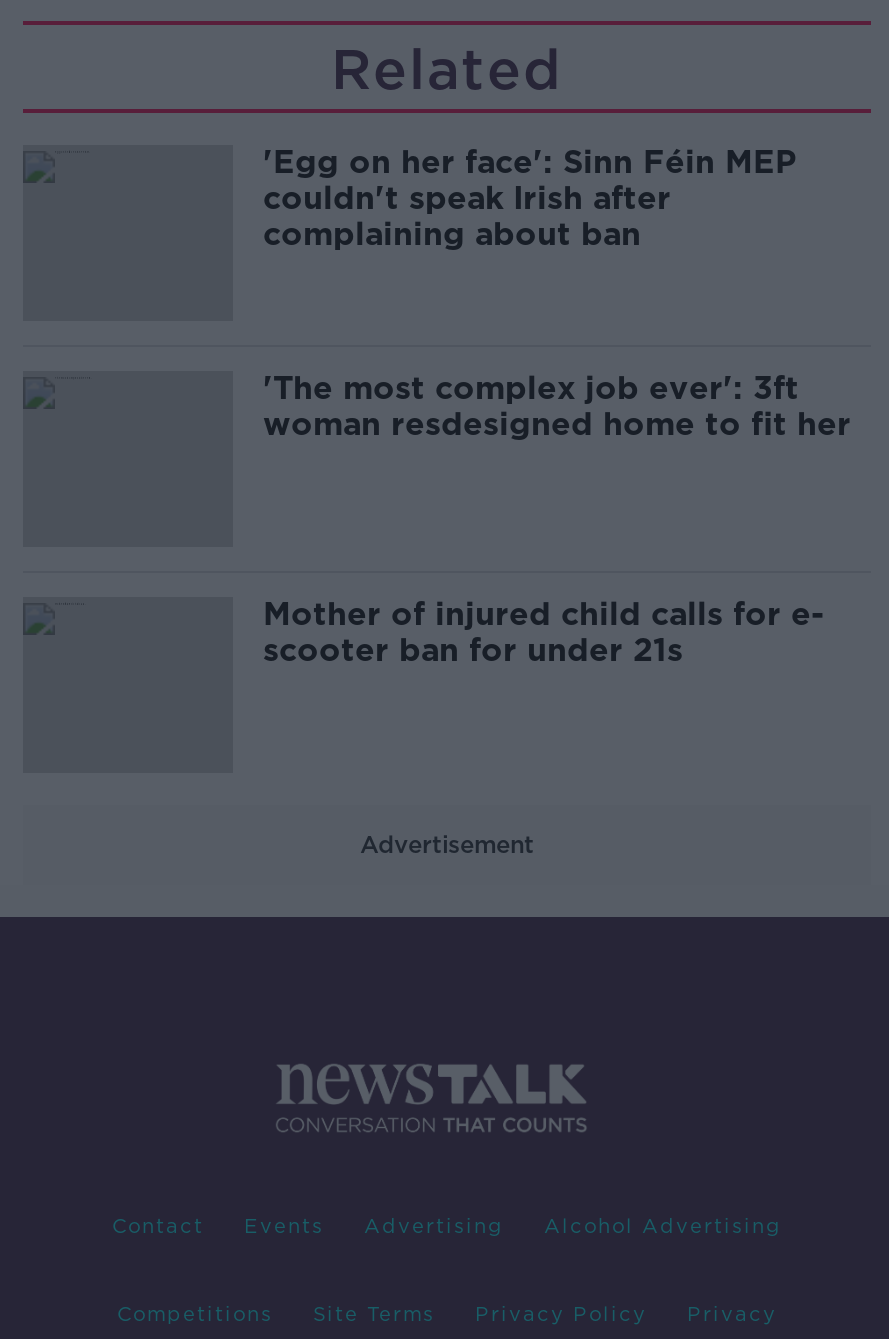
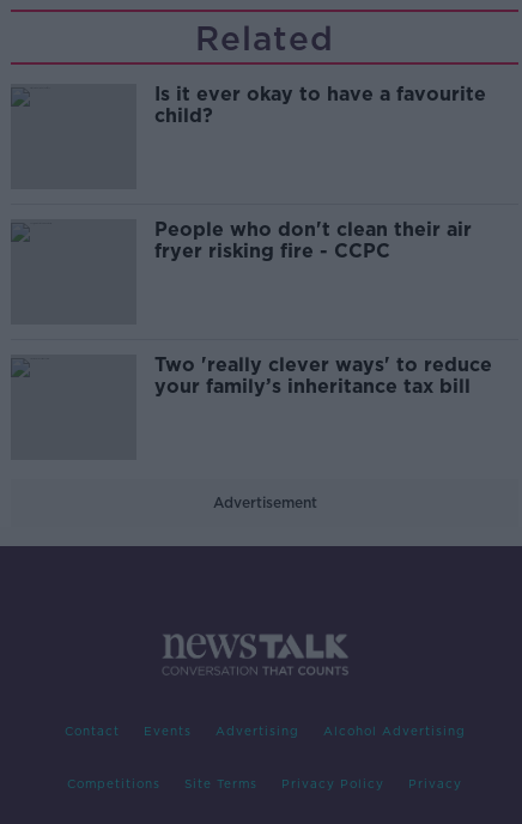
- 'Egg on her face': Sinn Féin MEP
- couldn't speak Irish after
- complaining about ban
+ Is it ever okay to have a favourite
+ child?

- 'The most complex job ever': 3ft
- woman resdesigned home to fit her
+ People who don't clean their air
+ fryer risking fire - CCPC

- Mother of injured child calls for e-
- scooter ban for under 21s
+ Two 'really clever ways' to reduce
+ your family’s inheritance tax bill
